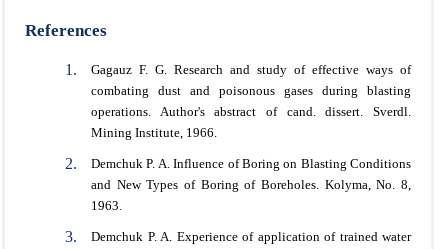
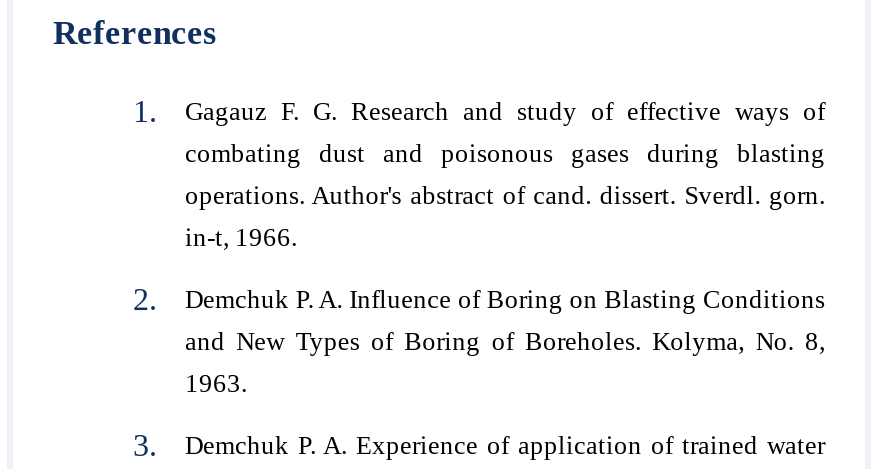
- operations. Author's abstract of cand. dissert. Sverdl.
- Mining Institute, 1966.
+ operations. Author's abstract of cand. dissert. Sverdl. gorn.
+ in-t, 1966.
